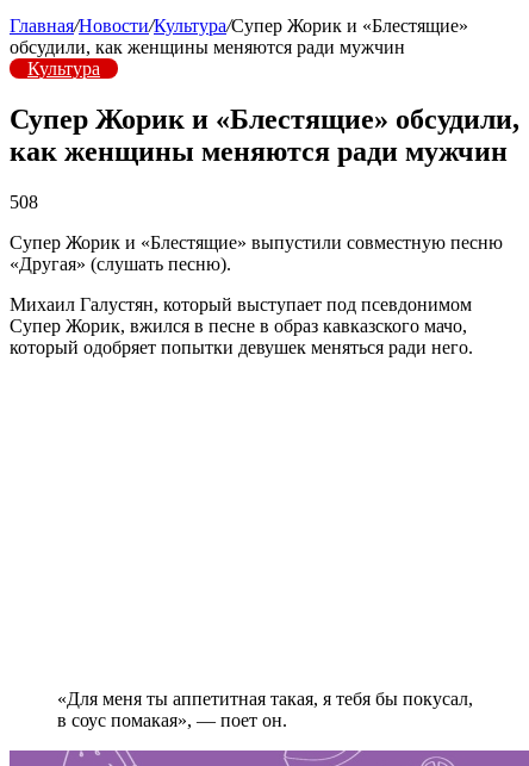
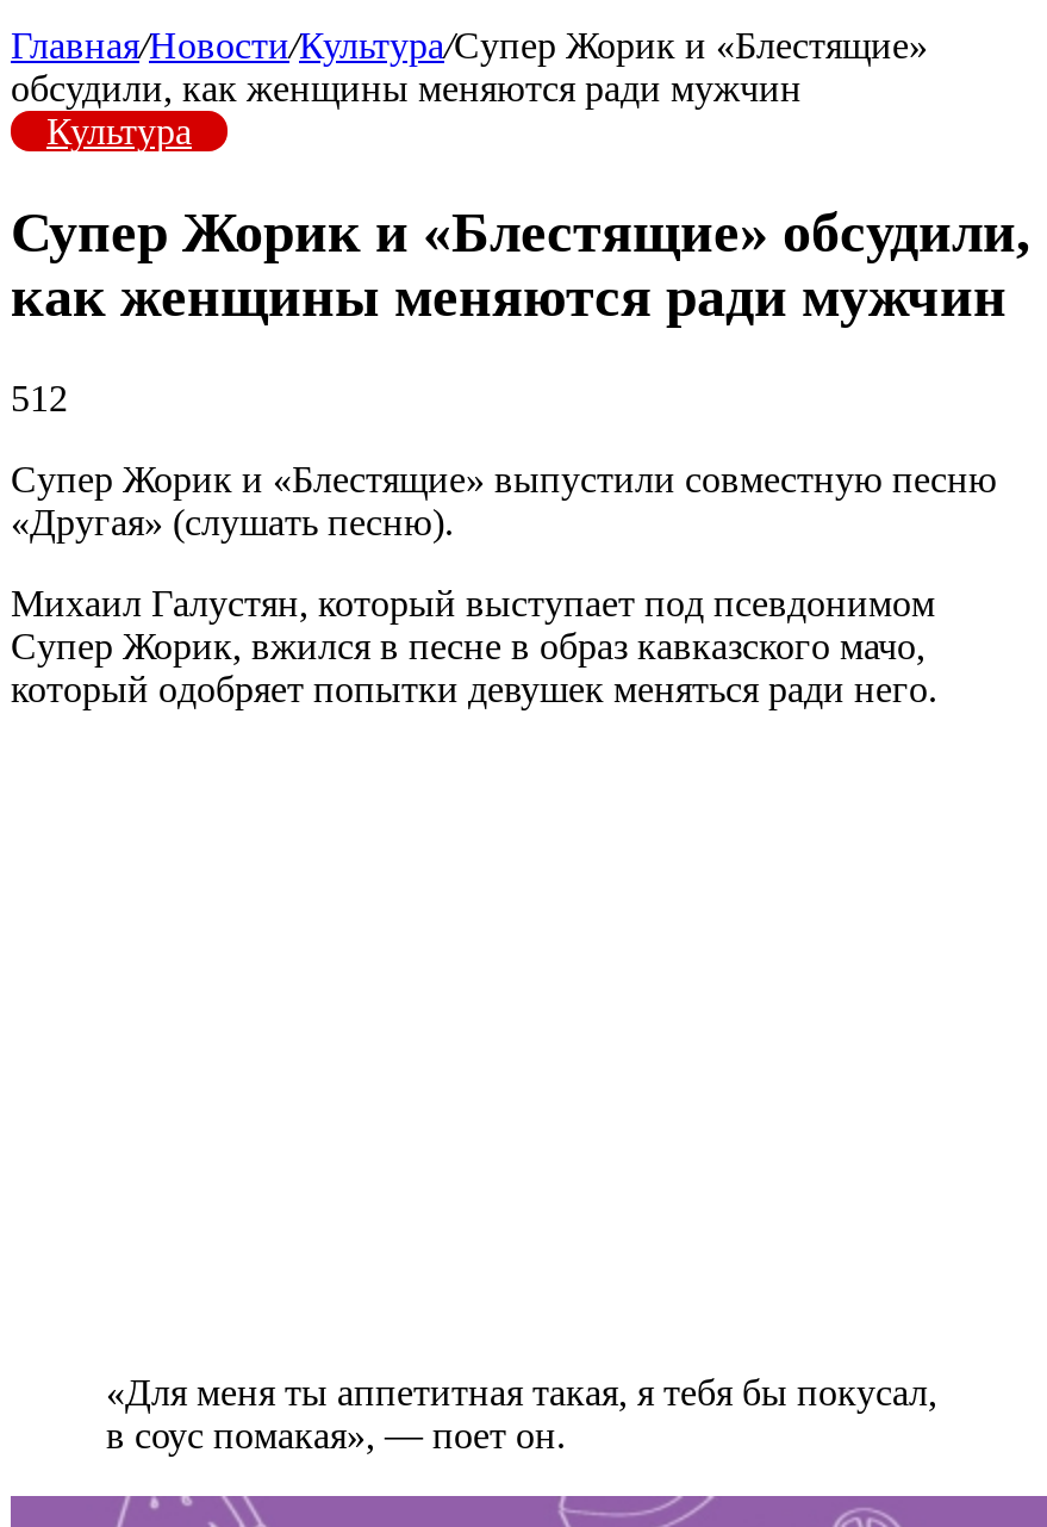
- 508
+ 512
